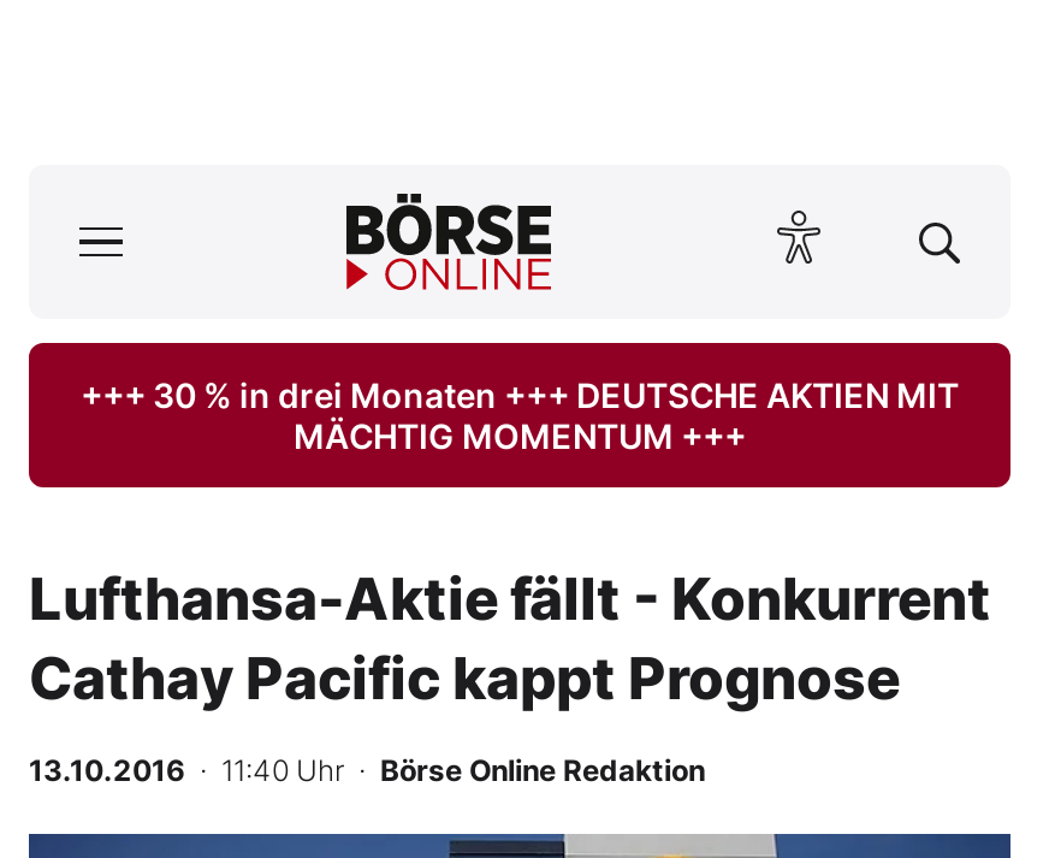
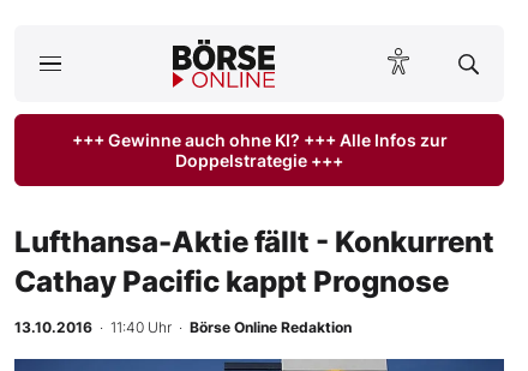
- +++ 30 % in drei Monaten +++ DEUTSCHE AKTIEN MIT
- MÄCHTIG MOMENTUM +++
+ +++ Gewinne auch ohne KI? +++ Alle Infos zur
+ Doppelstrategie +++
